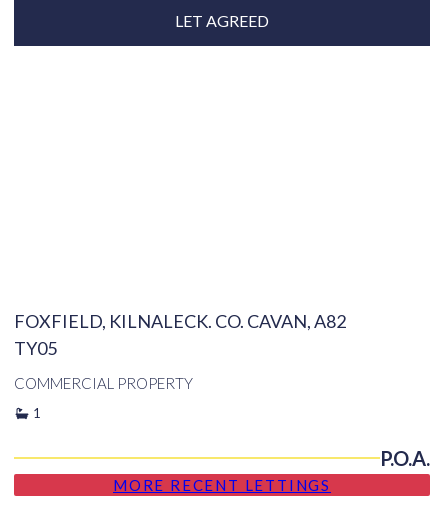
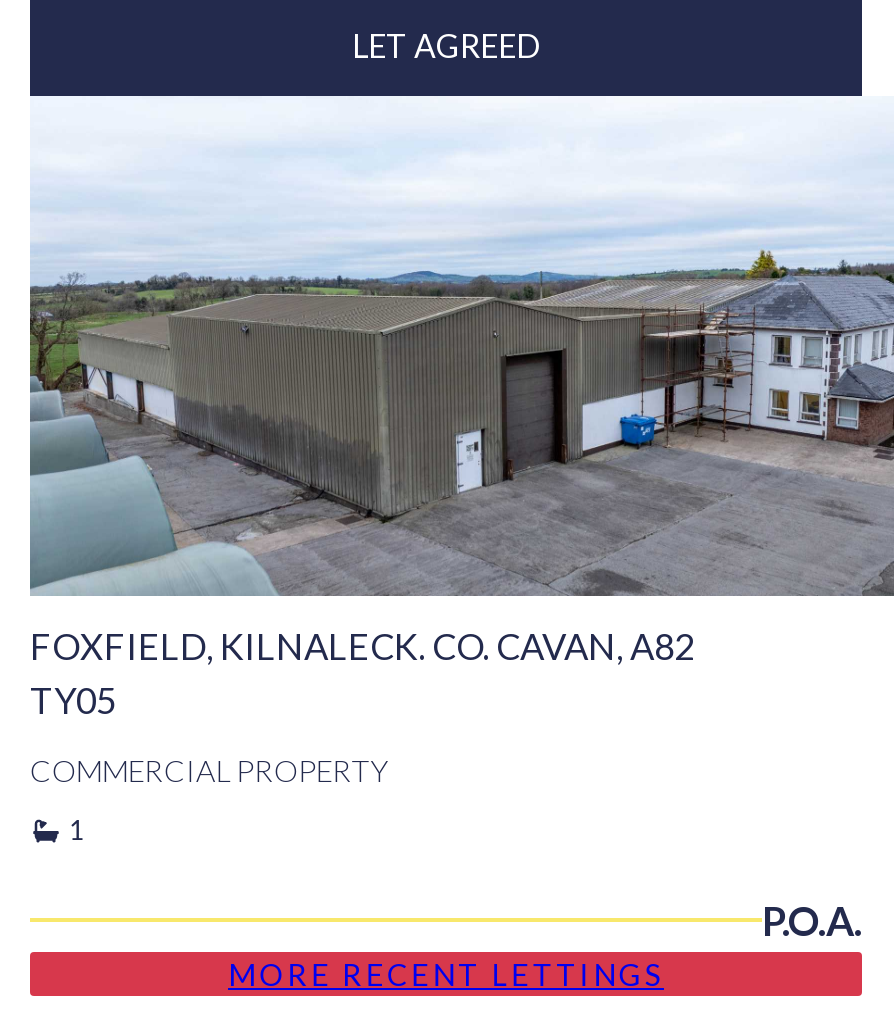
+ [image]
